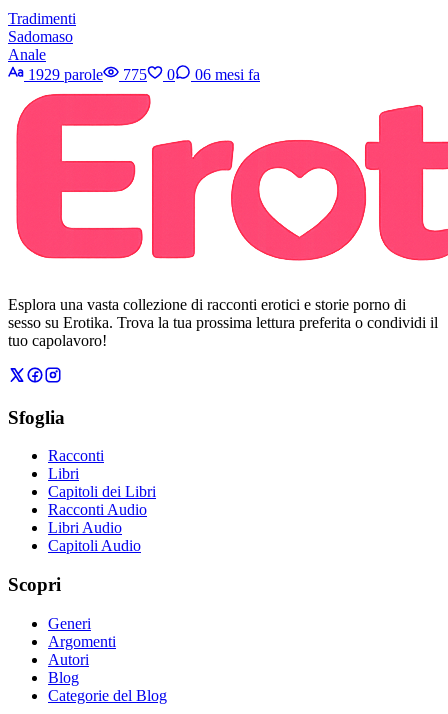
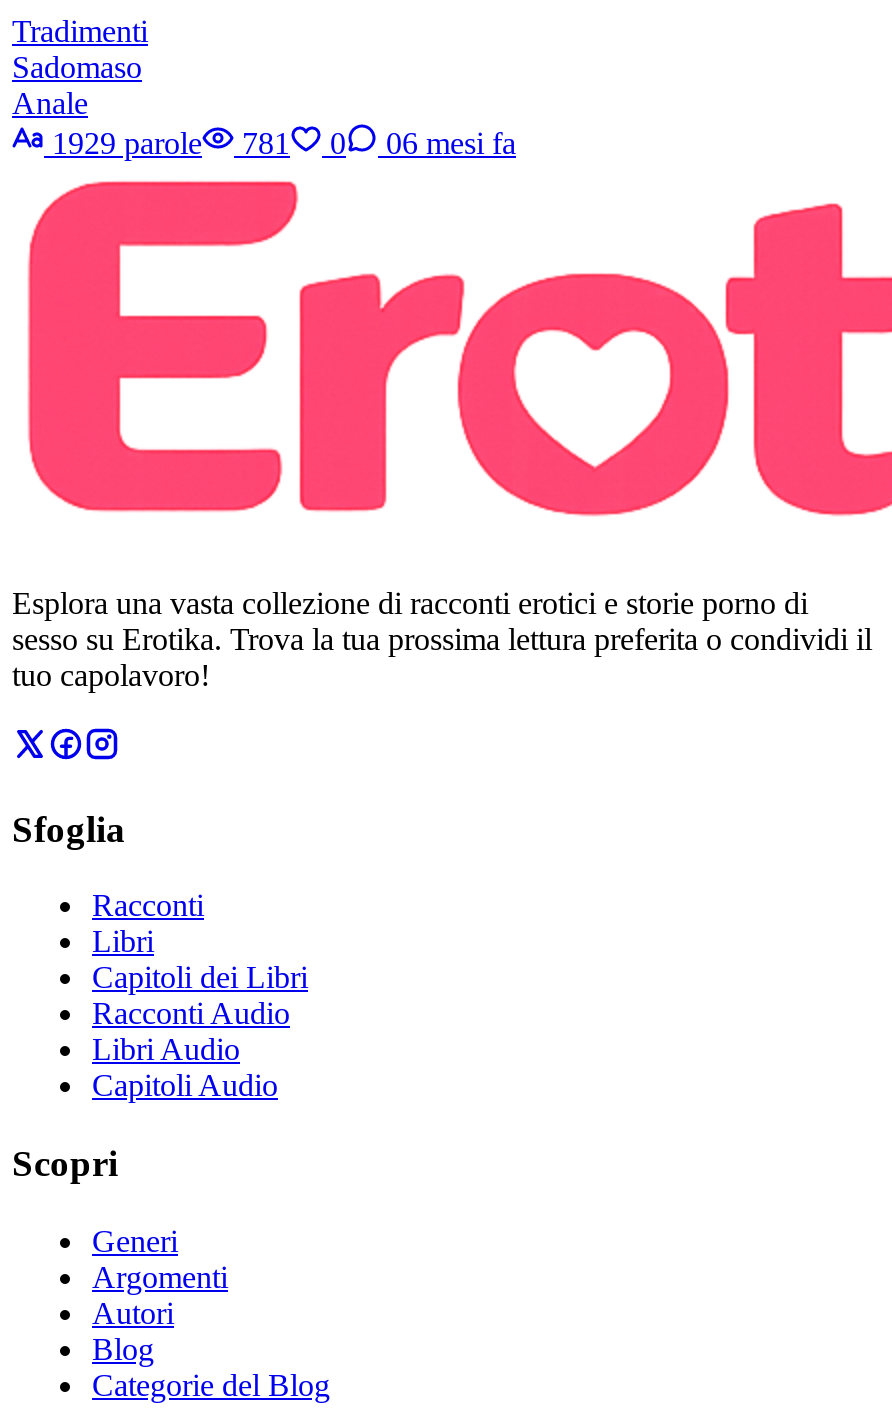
- 1929 parole 775 0 06 mesi fa
+ 1929 parole 781 0 06 mesi fa
